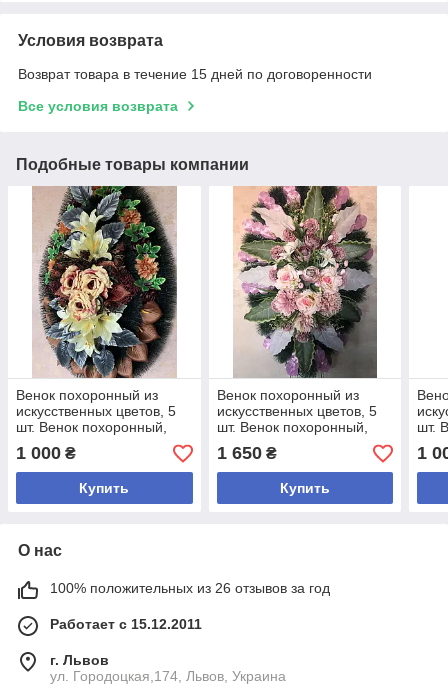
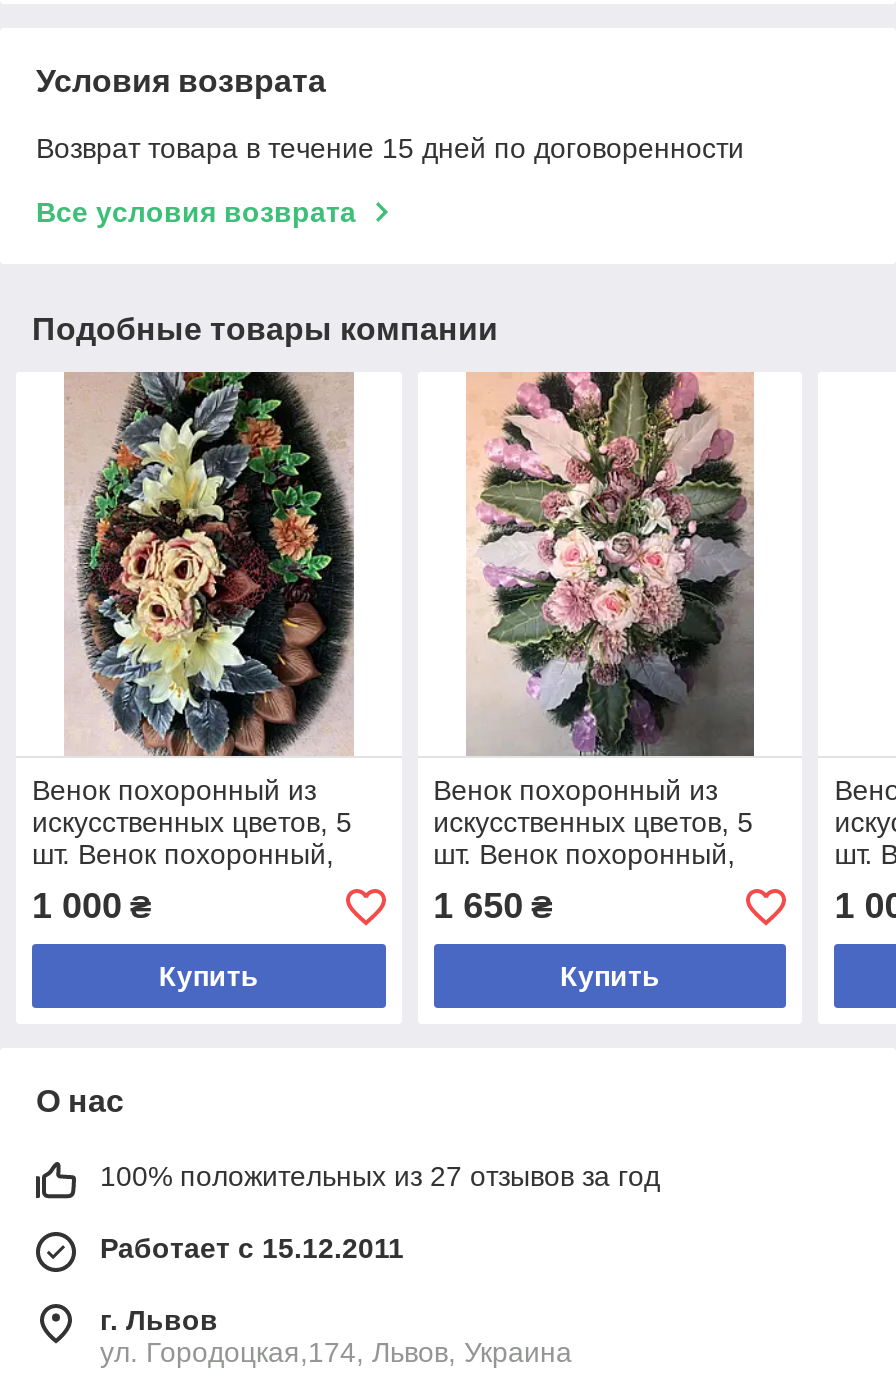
- 100% положительных из 26 отзывов за год
+ 100% положительных из 27 отзывов за год
